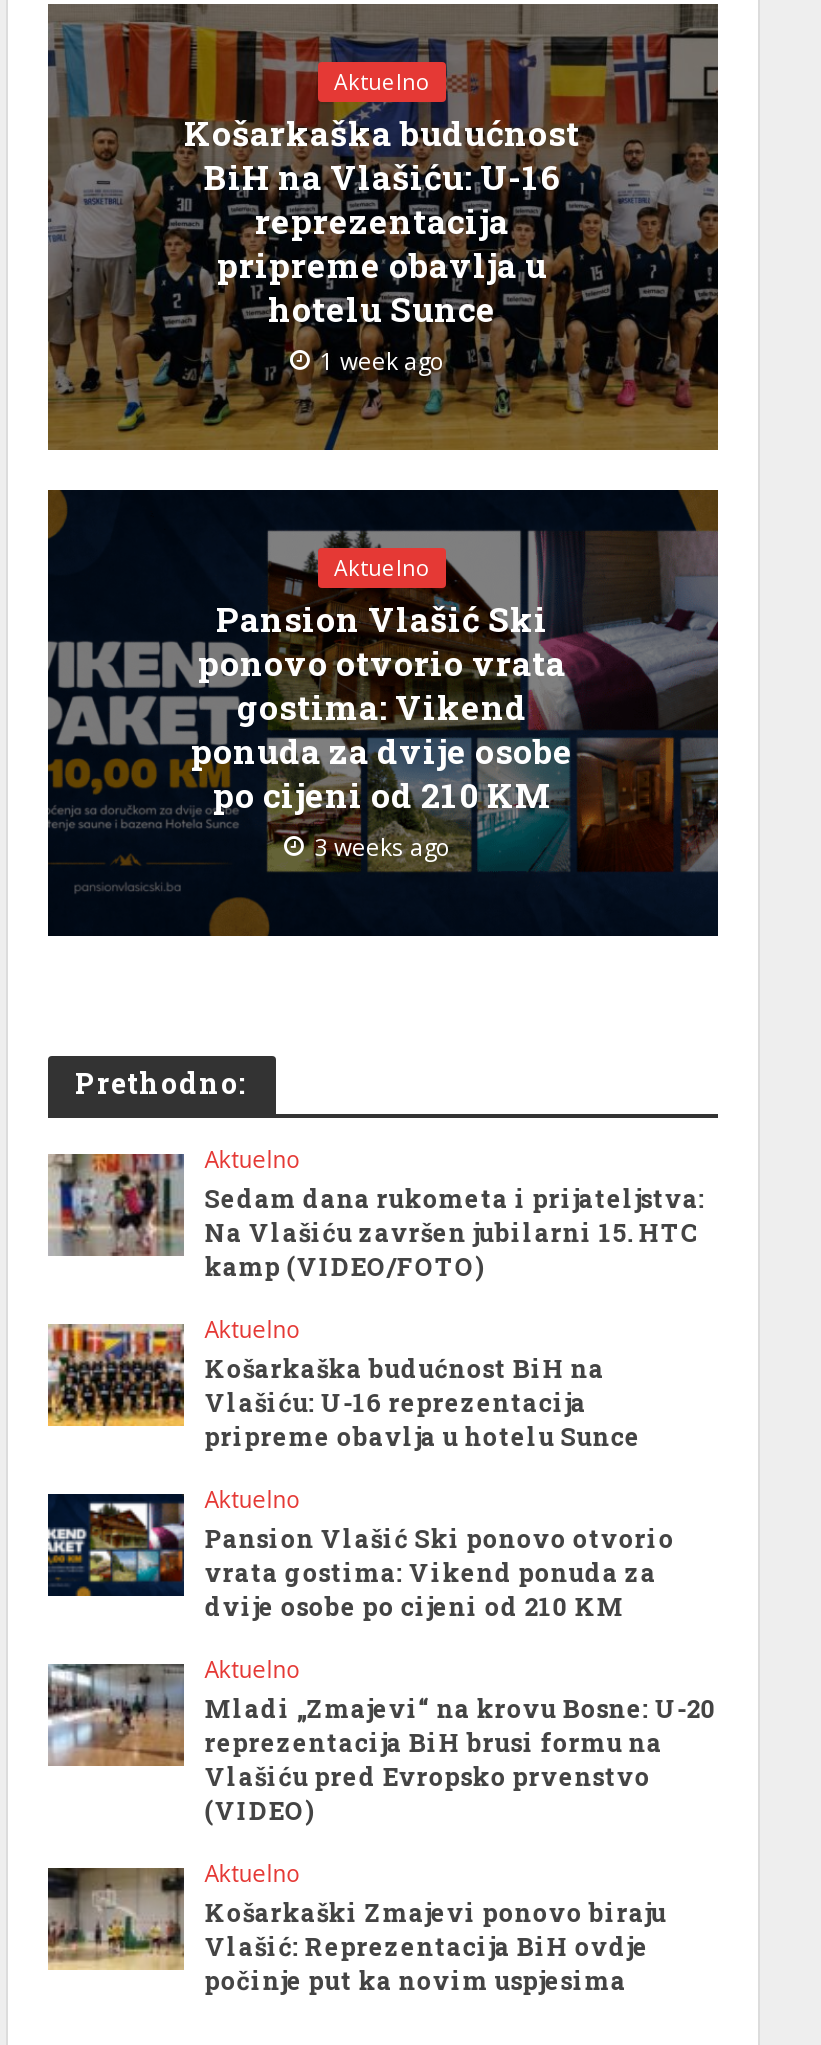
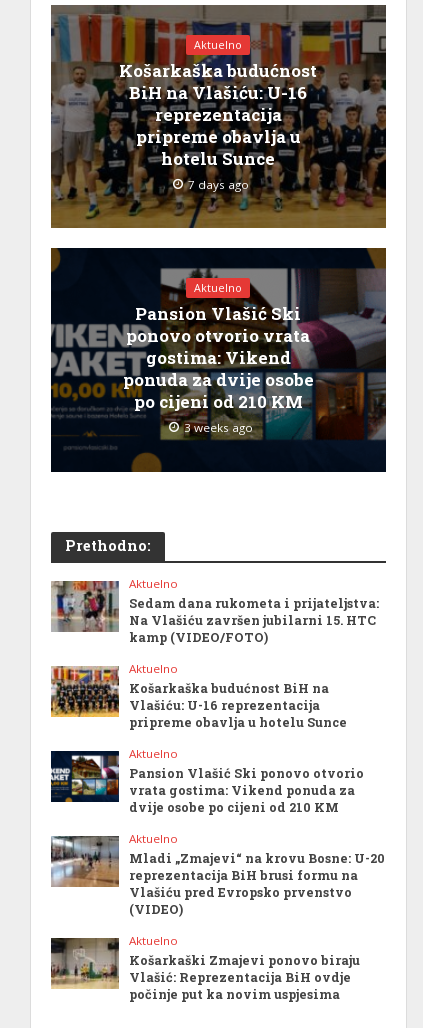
- 1 week ago
+ 7 days ago
